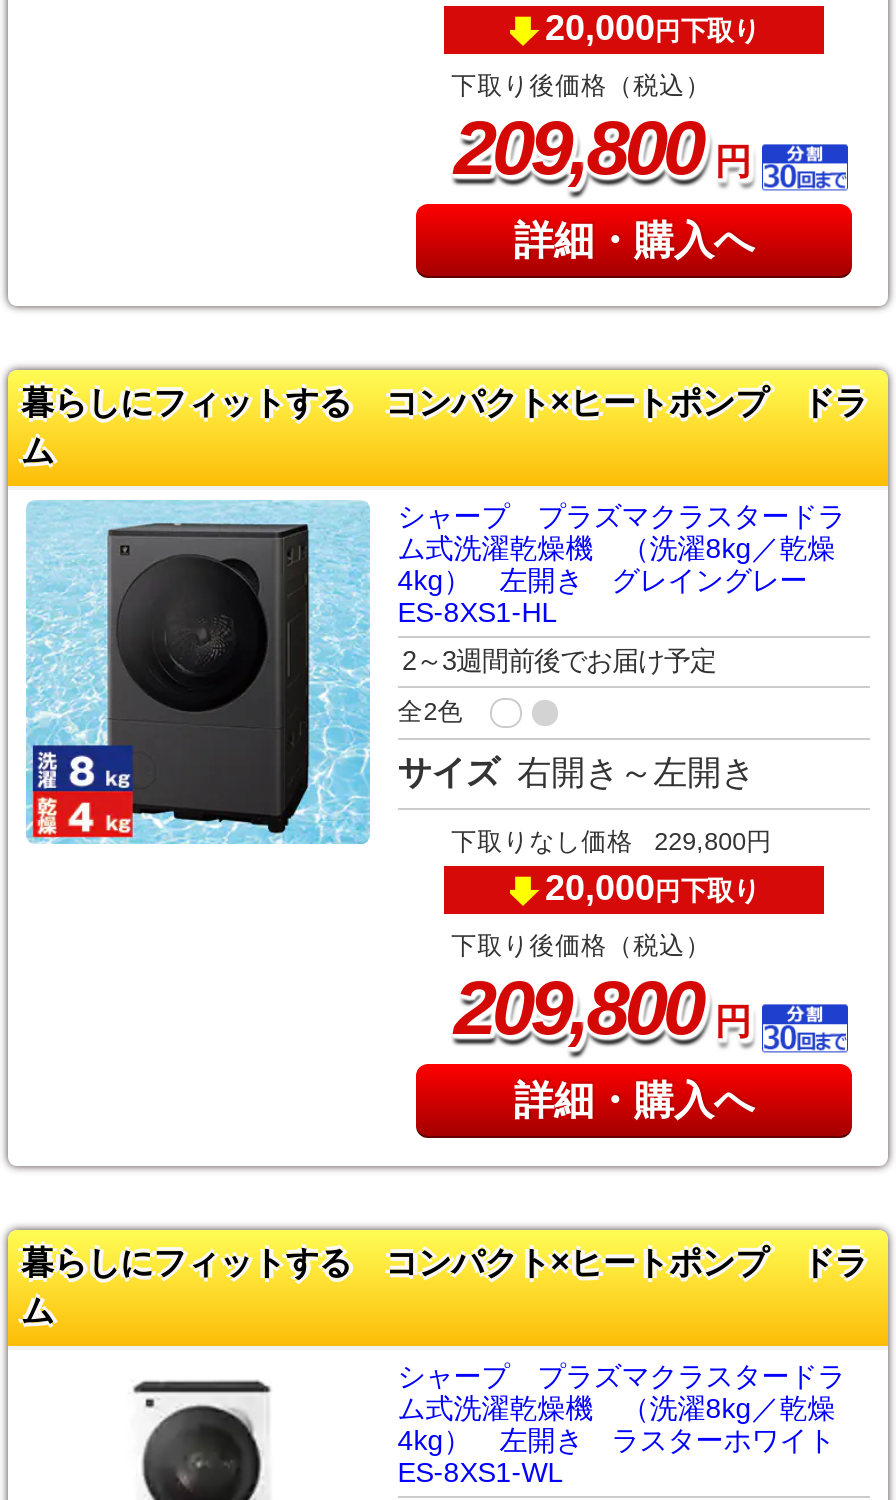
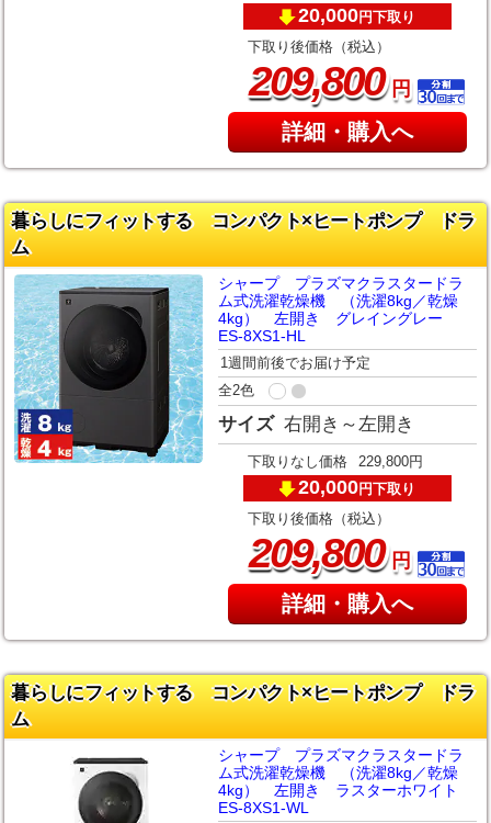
- 2～3週間前後でお届け予定
+ 1週間前後でお届け予定
